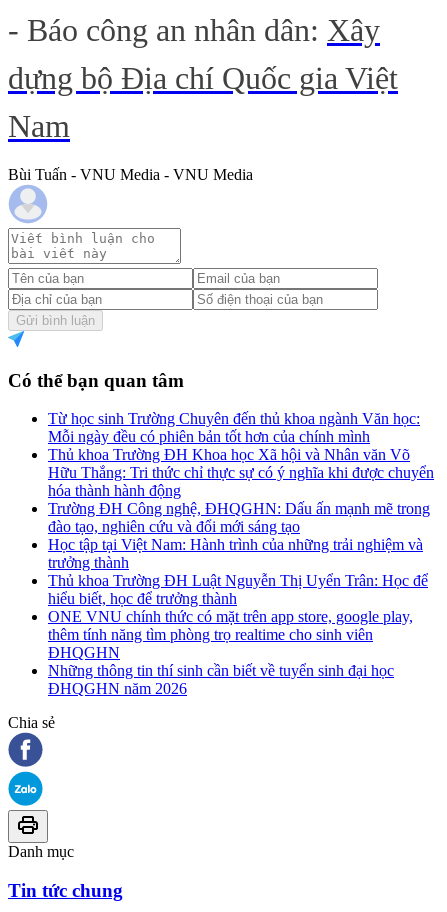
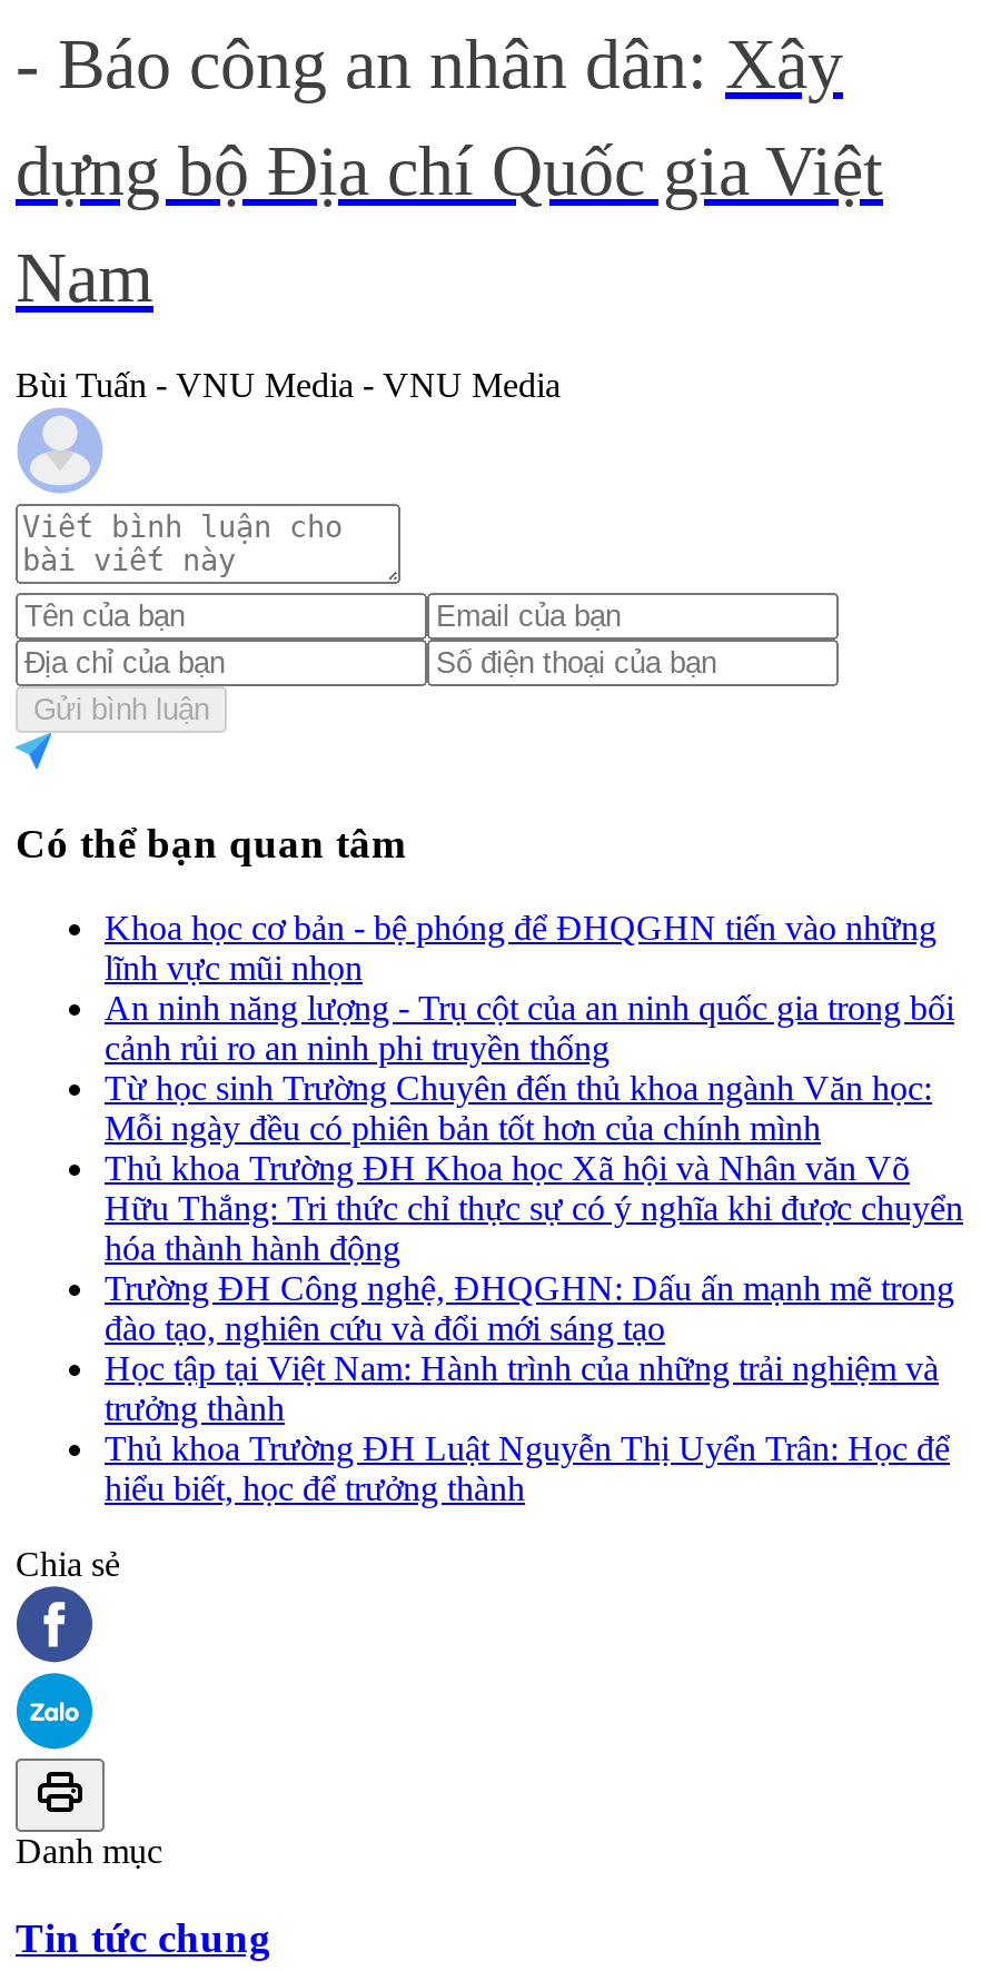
+ Khoa học cơ bản - bệ phóng để ĐHQGHN tiến vào những
+ lĩnh vực mũi nhọn
+ An ninh năng lượng - Trụ cột của an ninh quốc gia trong bối
+ cảnh rủi ro an ninh phi truyền thống

moved down: Từ học sinh Trường Chuyên đến thủ khoa ngành Văn học: | Mỗi ngày đều có phiên bản tốt hơn của chính mình | Thủ khoa Trường ĐH Khoa học Xã hội và Nhân văn Võ | ... | Thủ khoa Trường ĐH Luật Nguyễn Thị Uyển Trân: Học để | hiểu biết, học để trưởng thành

- ONE VNU chính thức có mặt trên app store, google play,
- thêm tính năng tìm phòng trọ realtime cho sinh viên
- ĐHQGHN
- Những thông tin thí sinh cần biết về tuyển sinh đại học
- ĐHQGHN năm 2026
